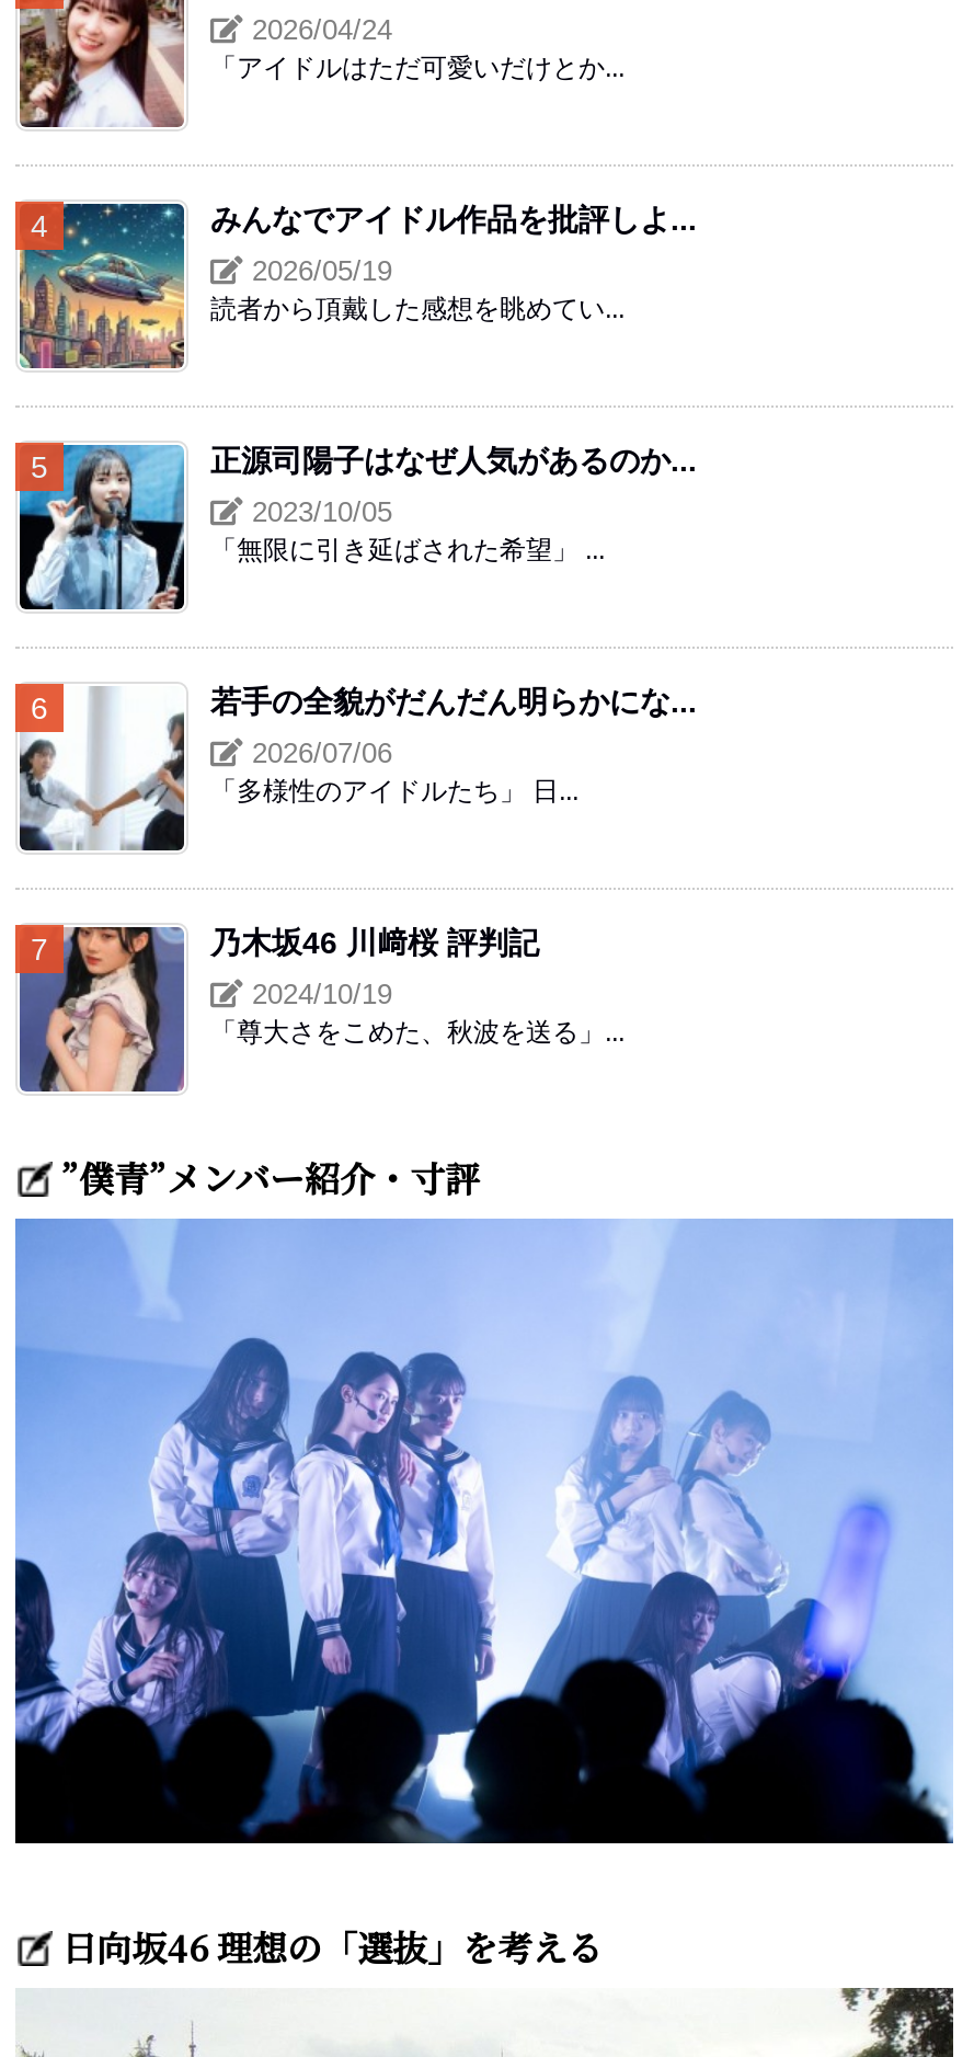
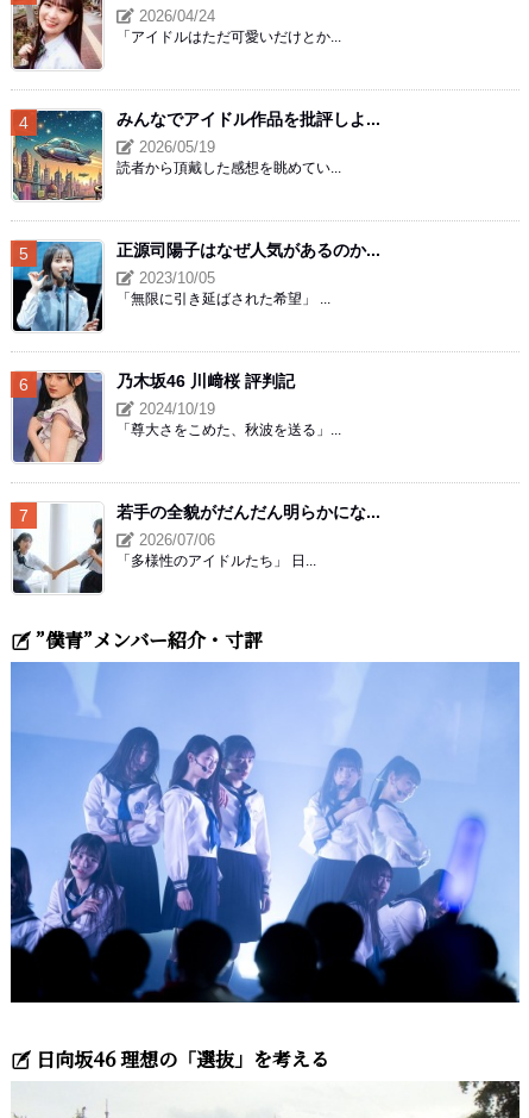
moved down: [image] | 若手の全貌がだんだん明らかにな... | 2026/07/06 | 「多様性のアイドルたち」 日...

moved up: [image] | 乃木坂46 川﨑桜 評判記 | 2024/10/19 | 「尊大さをこめた、秋波を送る」...
